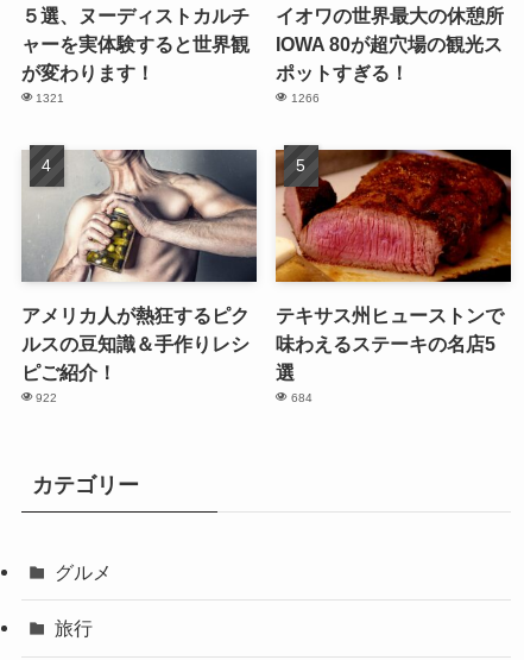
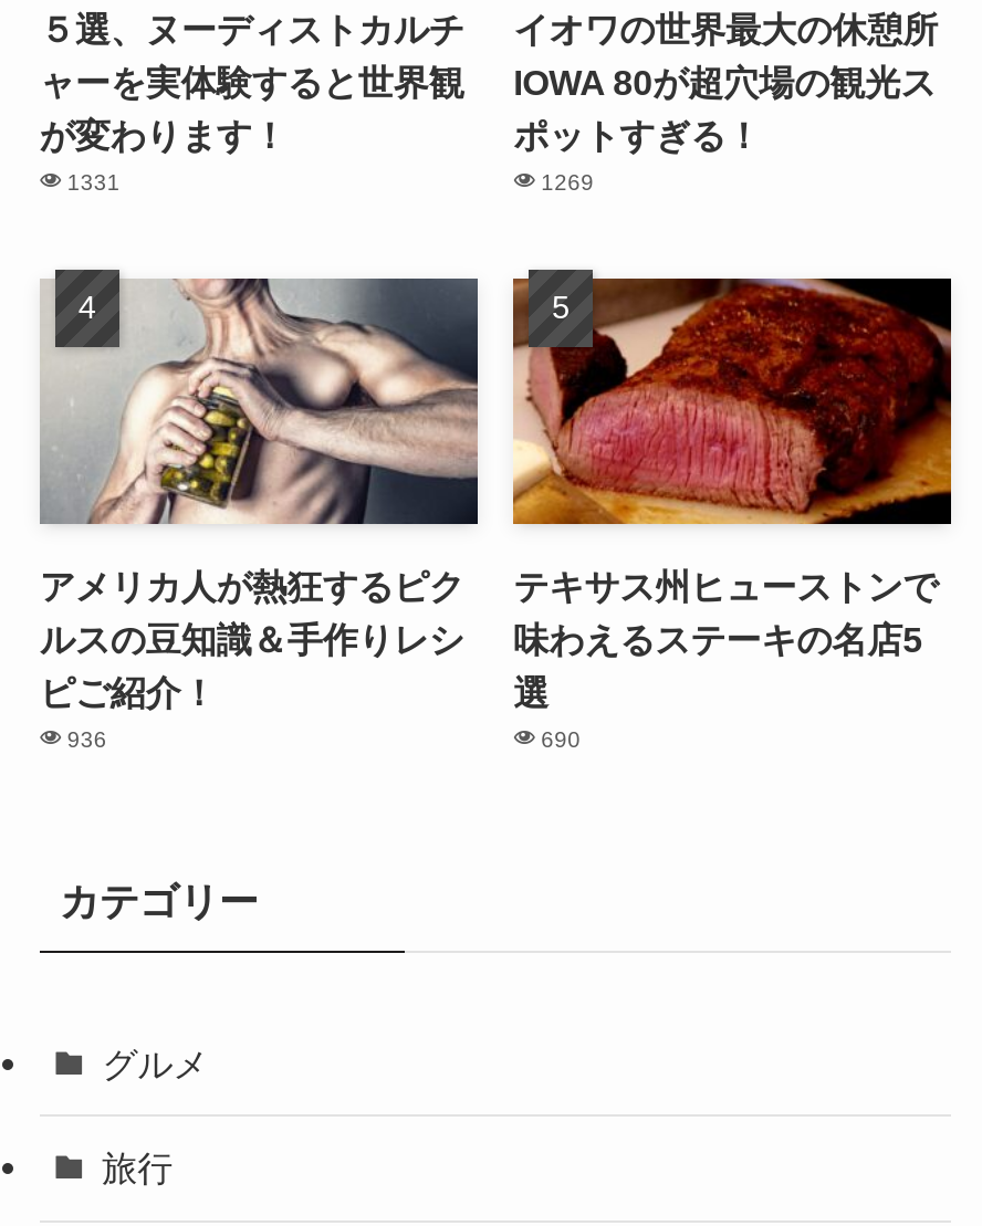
- 1321
+ 1331

- 1266
+ 1269

- 922
+ 936

- 684
+ 690
